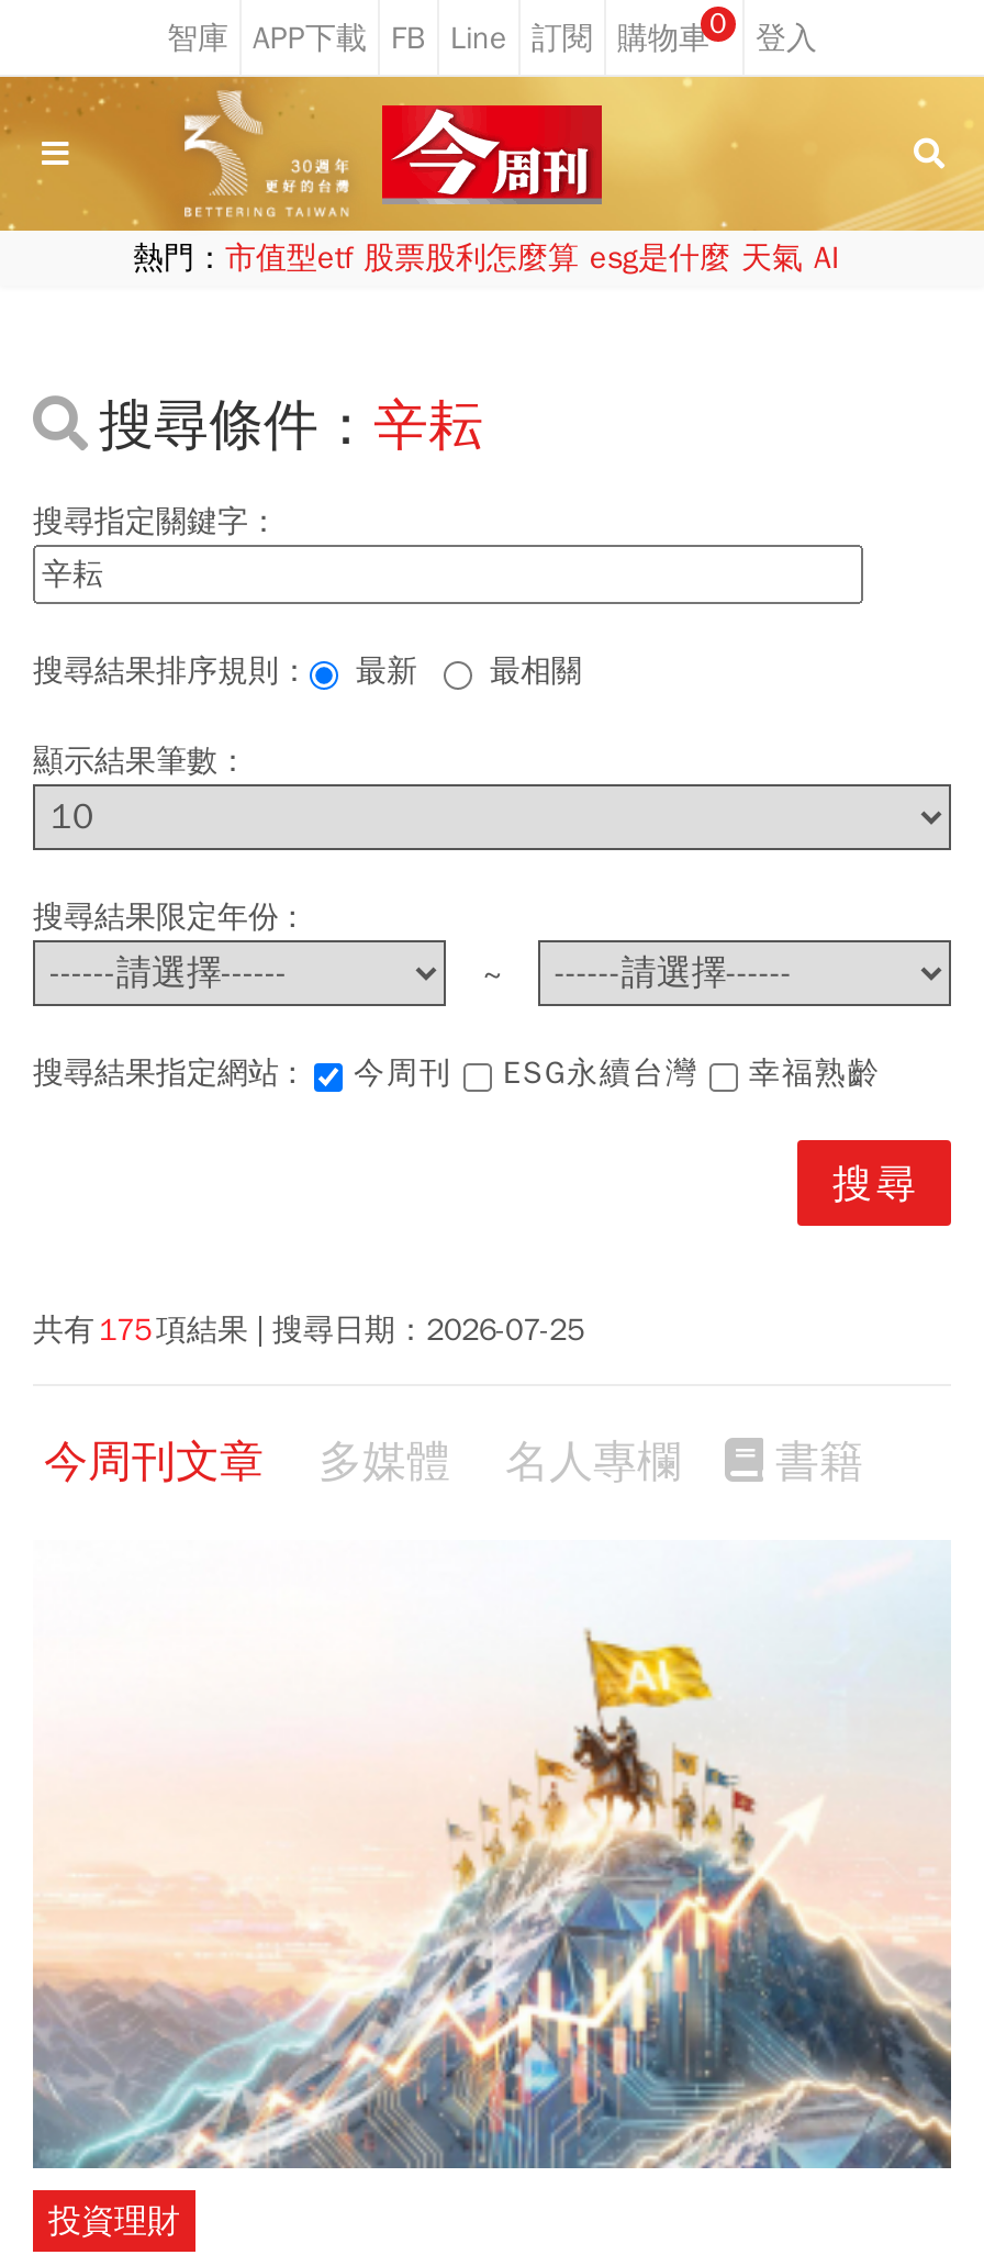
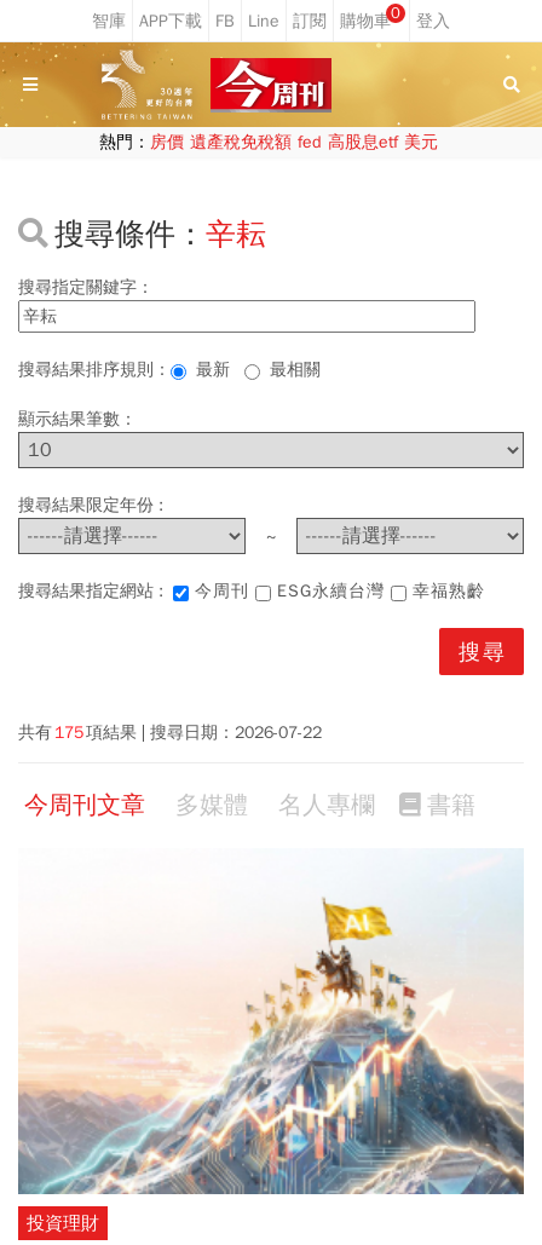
- 熱門：市值型etf 股票股利怎麼算 esg是什麼 天氣 AI
+ 熱門：房價 遺產稅免稅額 fed 高股息etf 美元

- 共有 175 項結果 搜尋日期：2026-07-25
+ 共有 175 項結果 搜尋日期：2026-07-22
